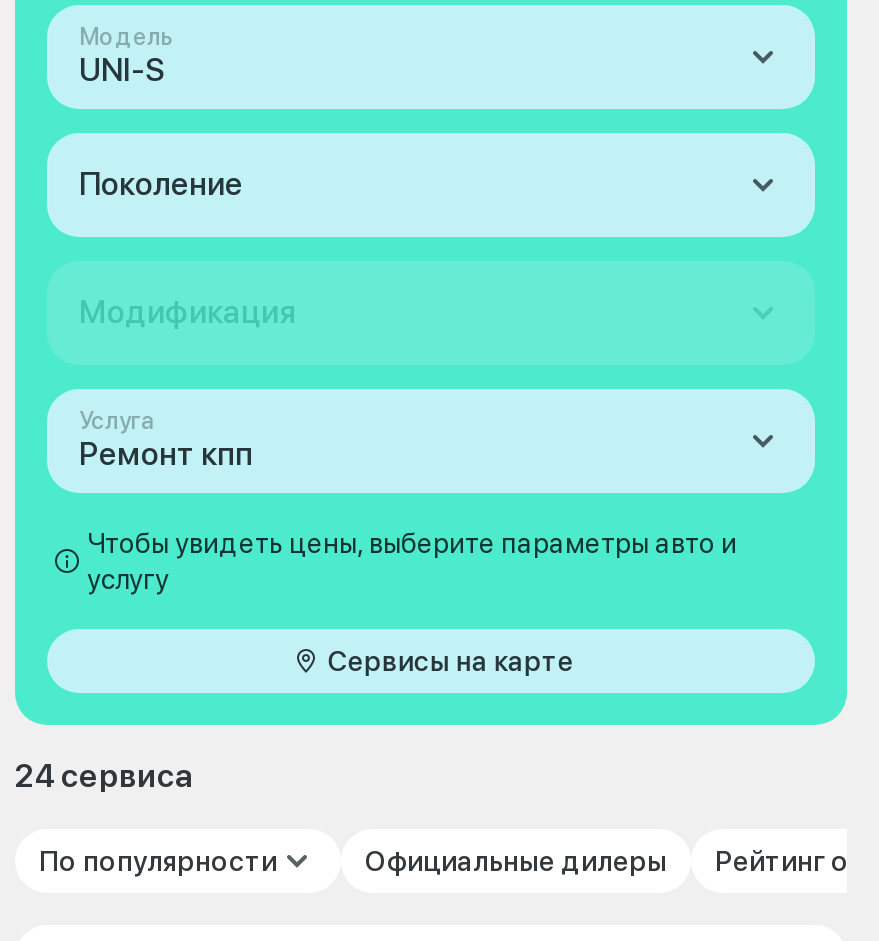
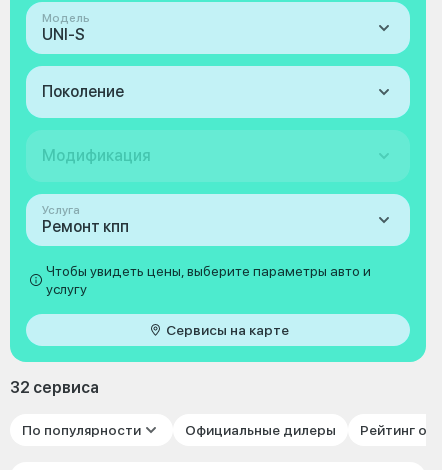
- 24 сервиса
+ 32 сервиса
